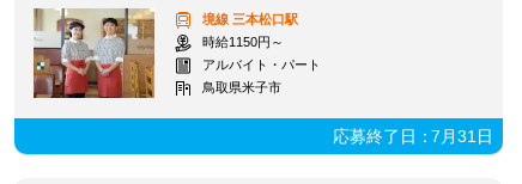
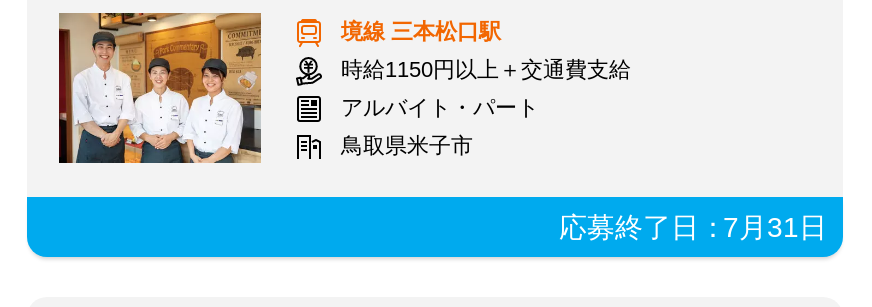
- [image]
- 時給1150円～
+ [image]
+ 時給1150円以上＋交通費支給
